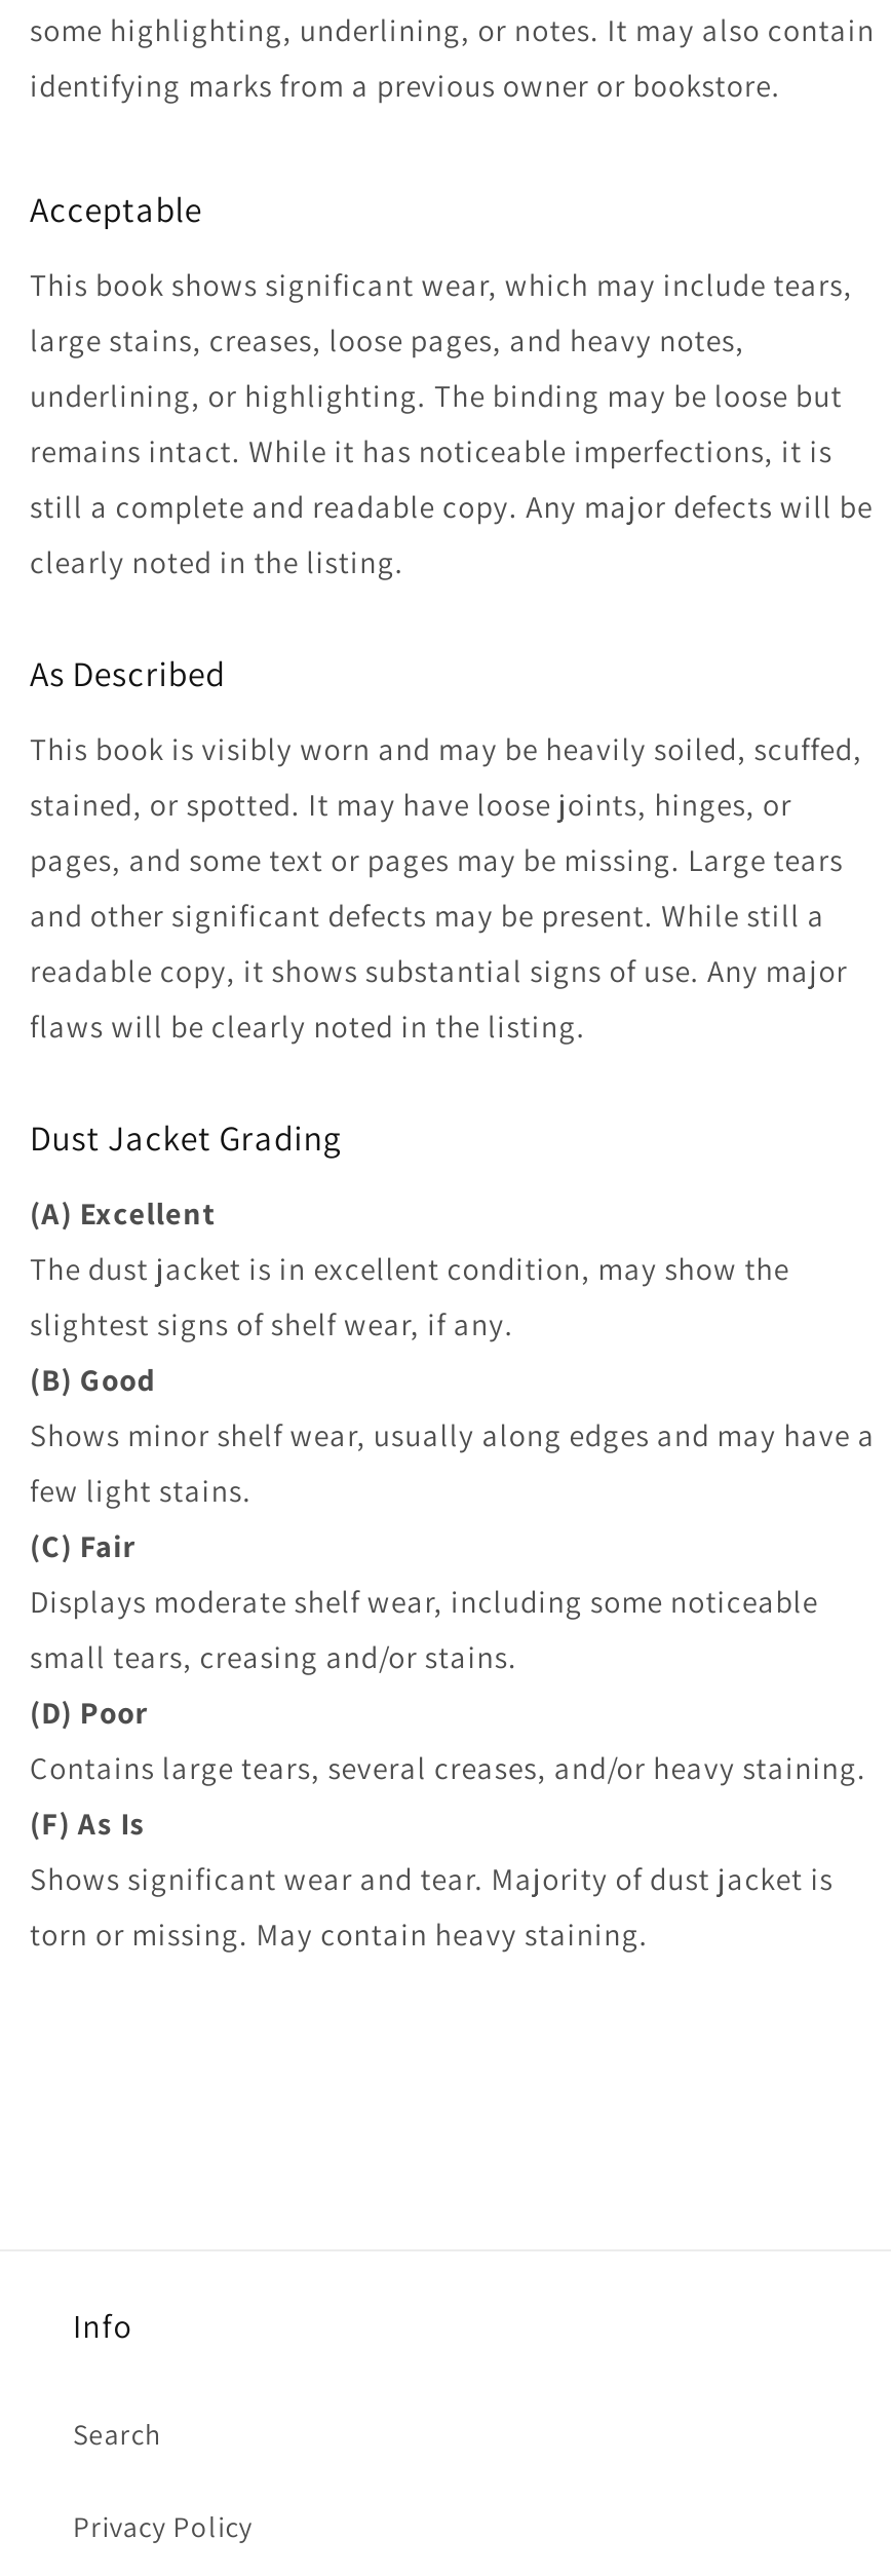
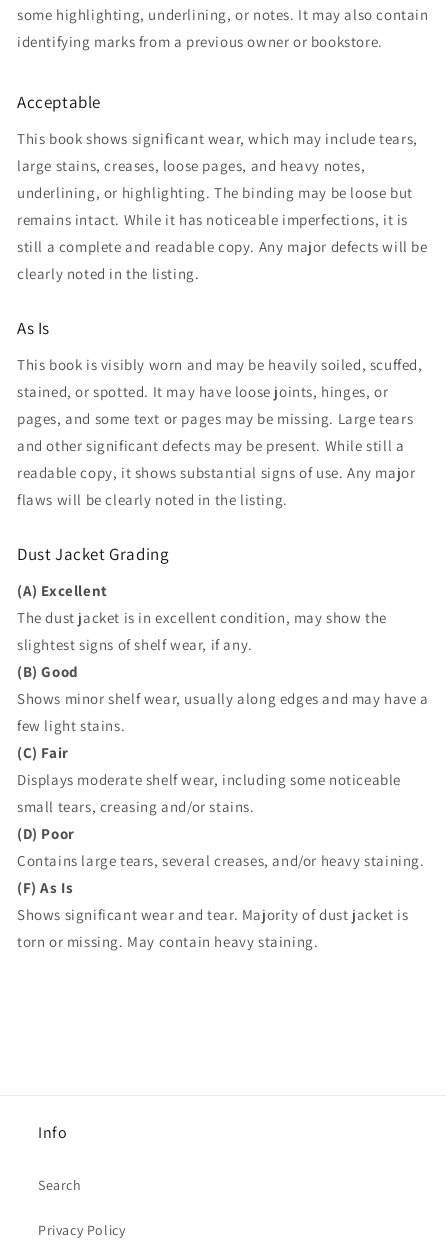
- As Described
+ As Is
